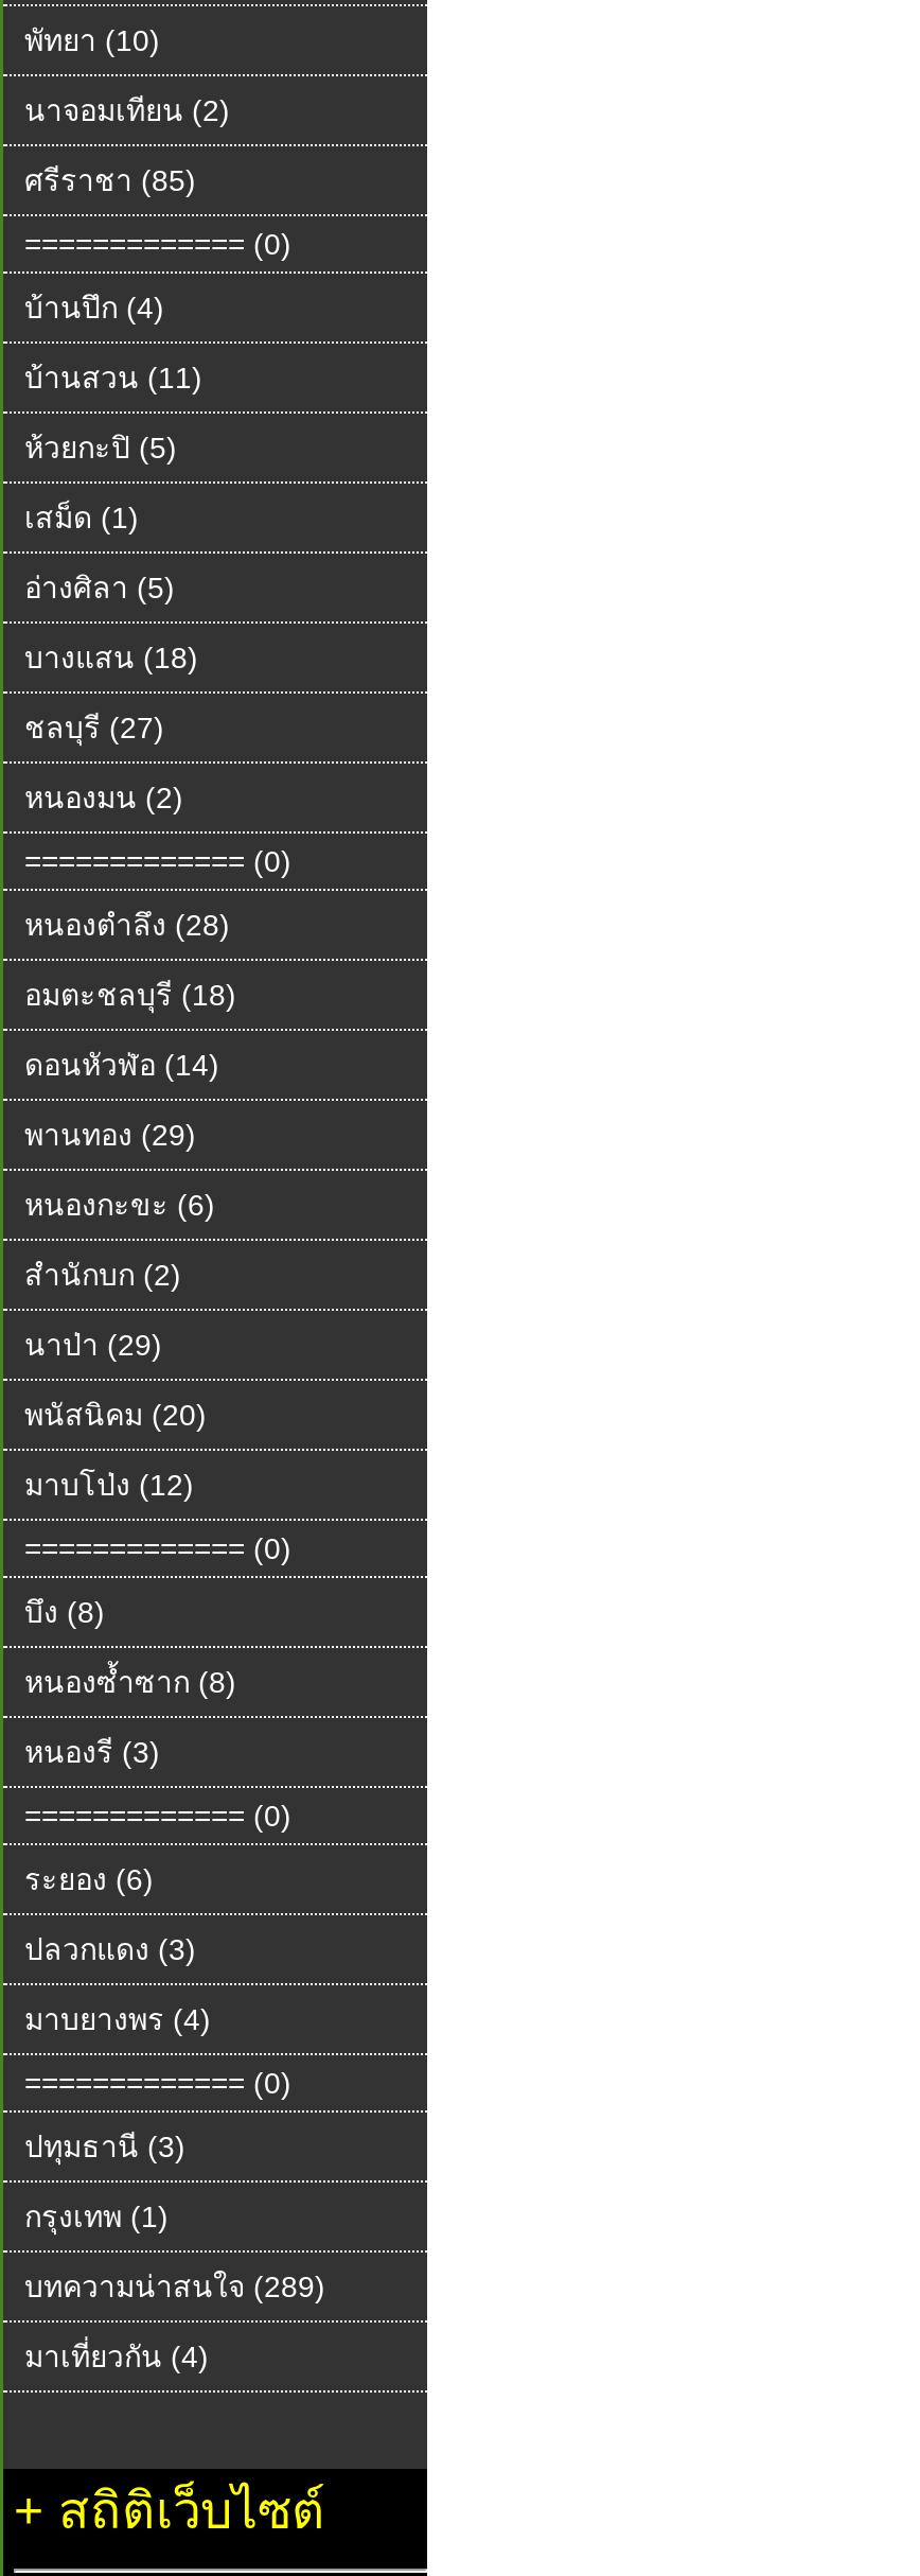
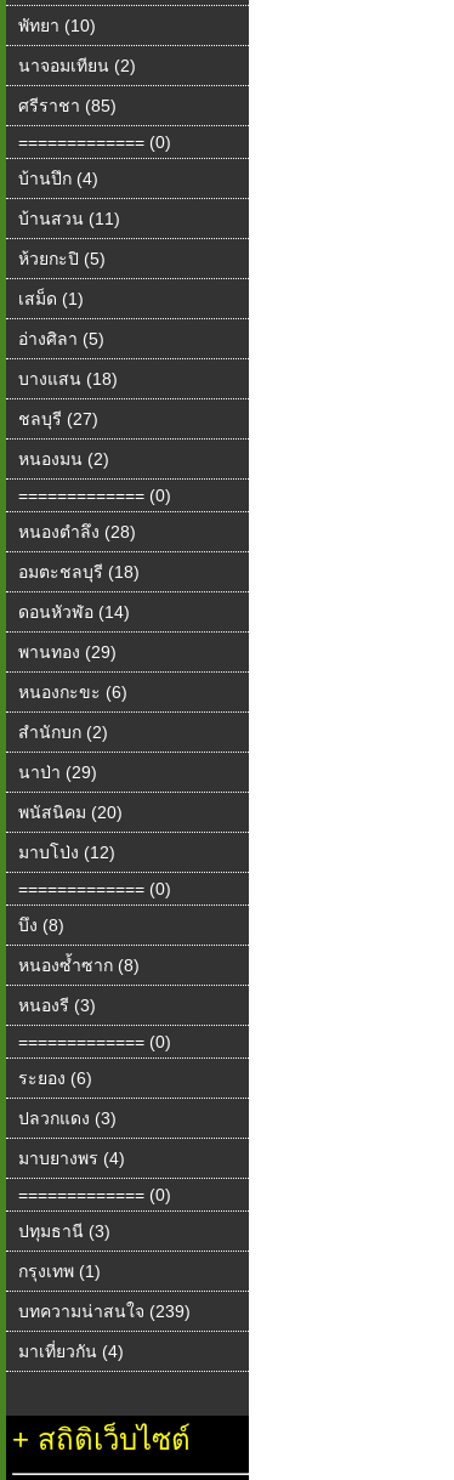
- บทความน่าสนใจ (289)
+ บทความน่าสนใจ (239)
